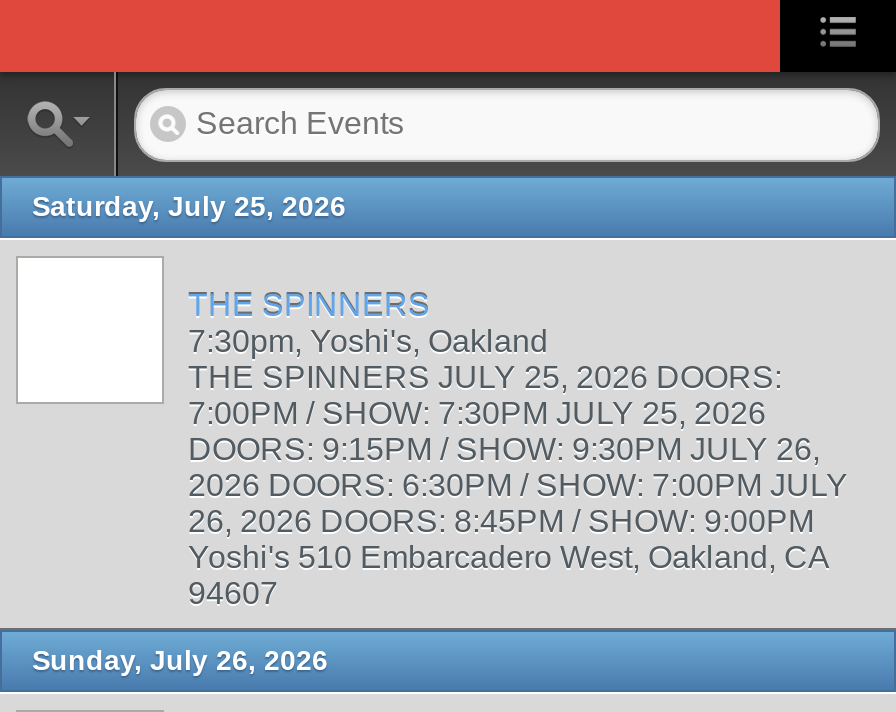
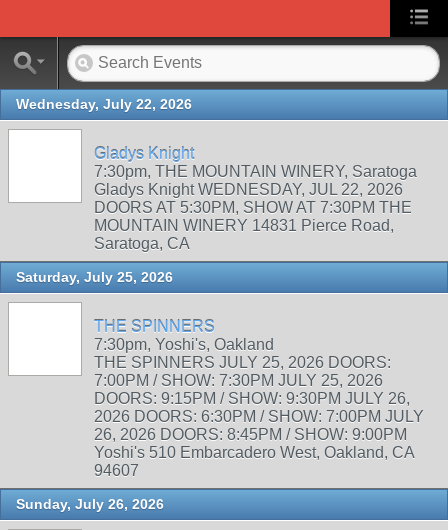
+ Wednesday, July 22, 2026
+ Gladys Knight
+ 7:30pm, THE MOUNTAIN WINERY, Saratoga
+ Gladys Knight WEDNESDAY, JUL 22, 2026
+ DOORS AT 5:30PM, SHOW AT 7:30PM THE
+ MOUNTAIN WINERY 14831 Pierce Road,
+ Saratoga, CA
